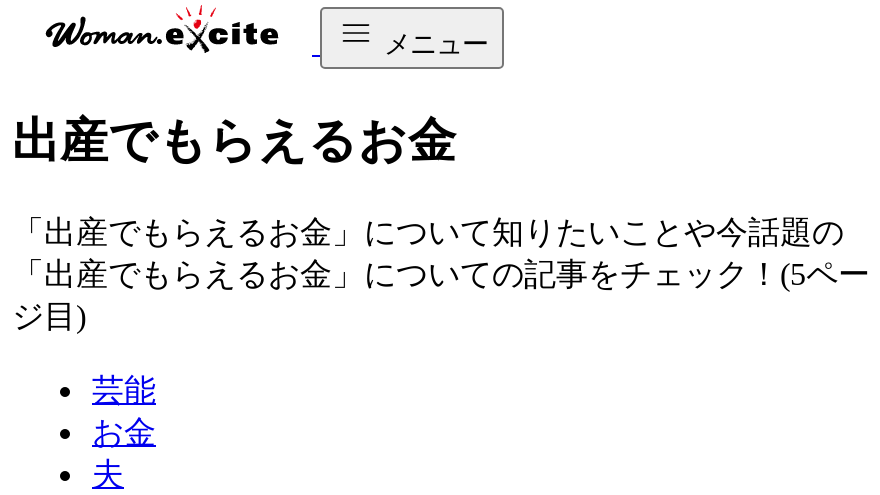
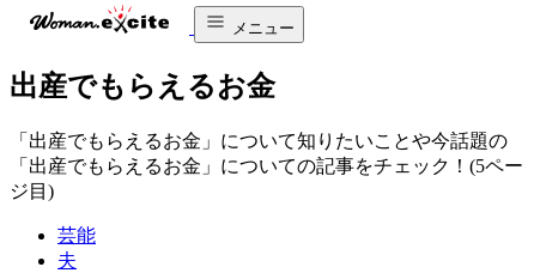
- お金
